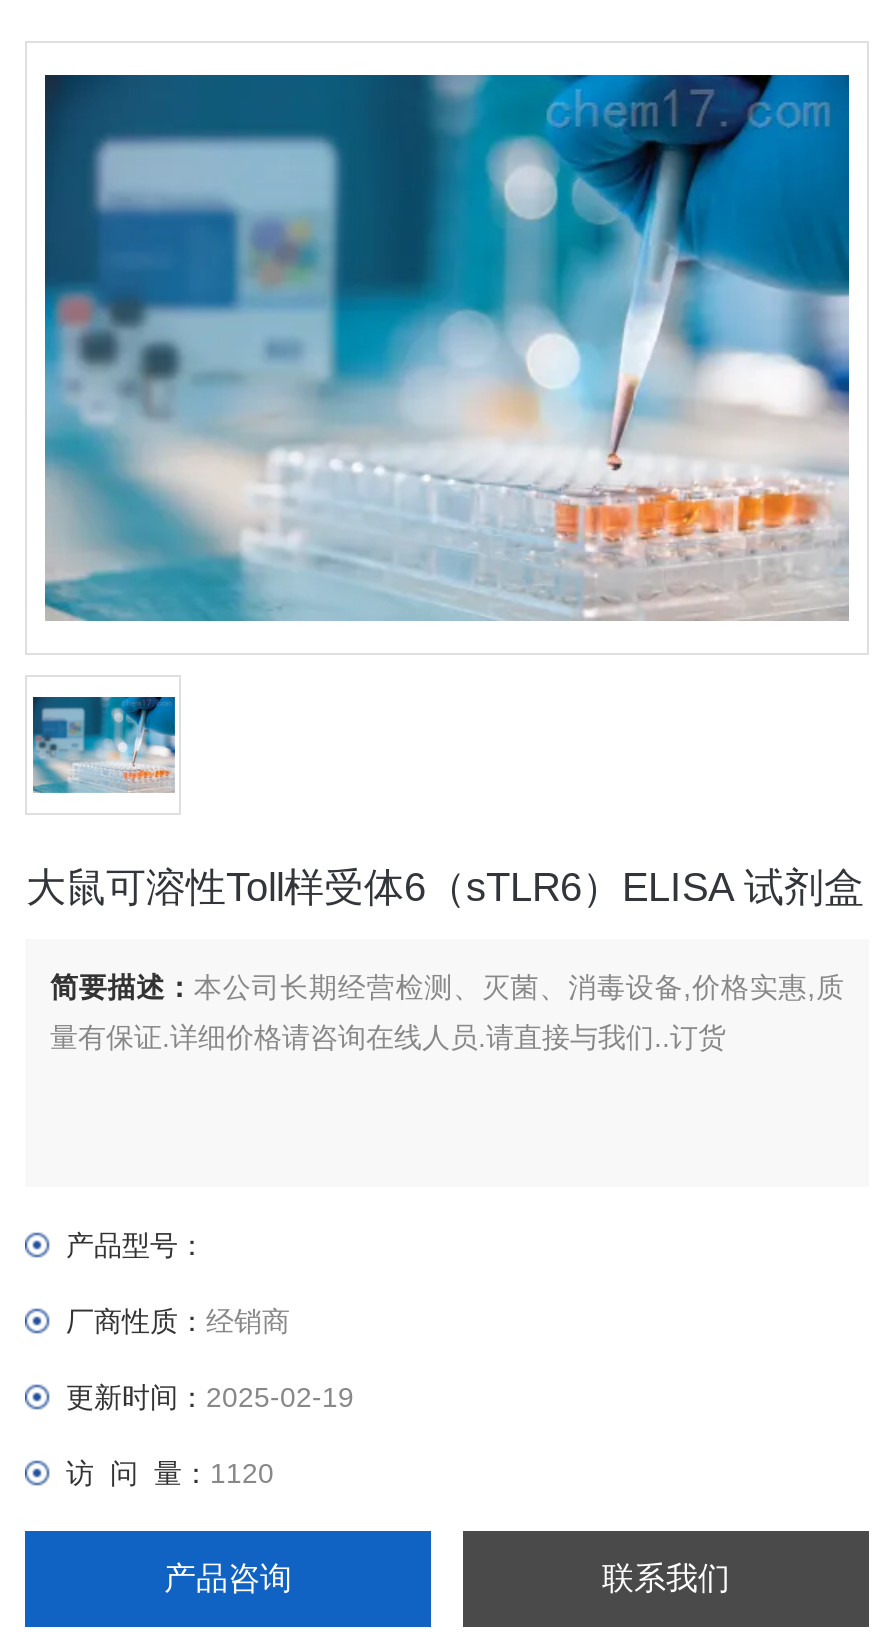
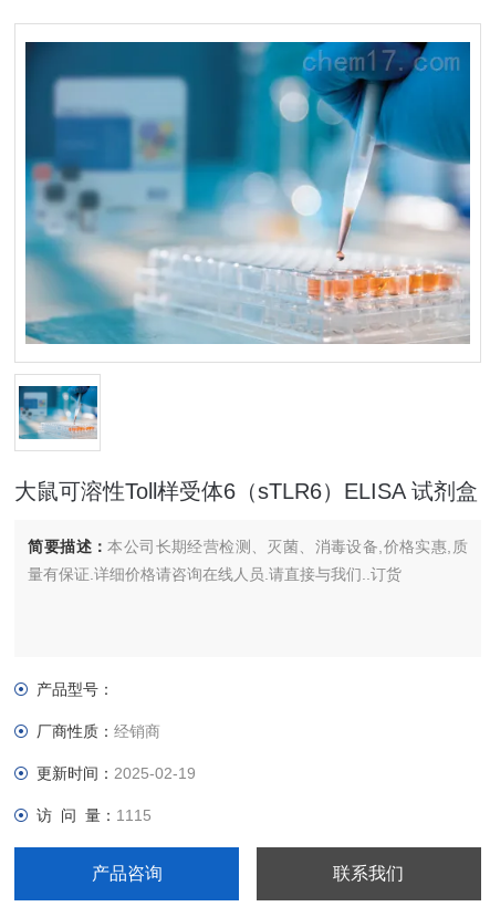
- 访 问 量：1120
+ 访 问 量：1115
